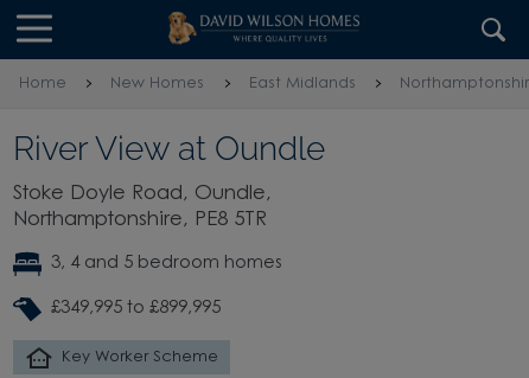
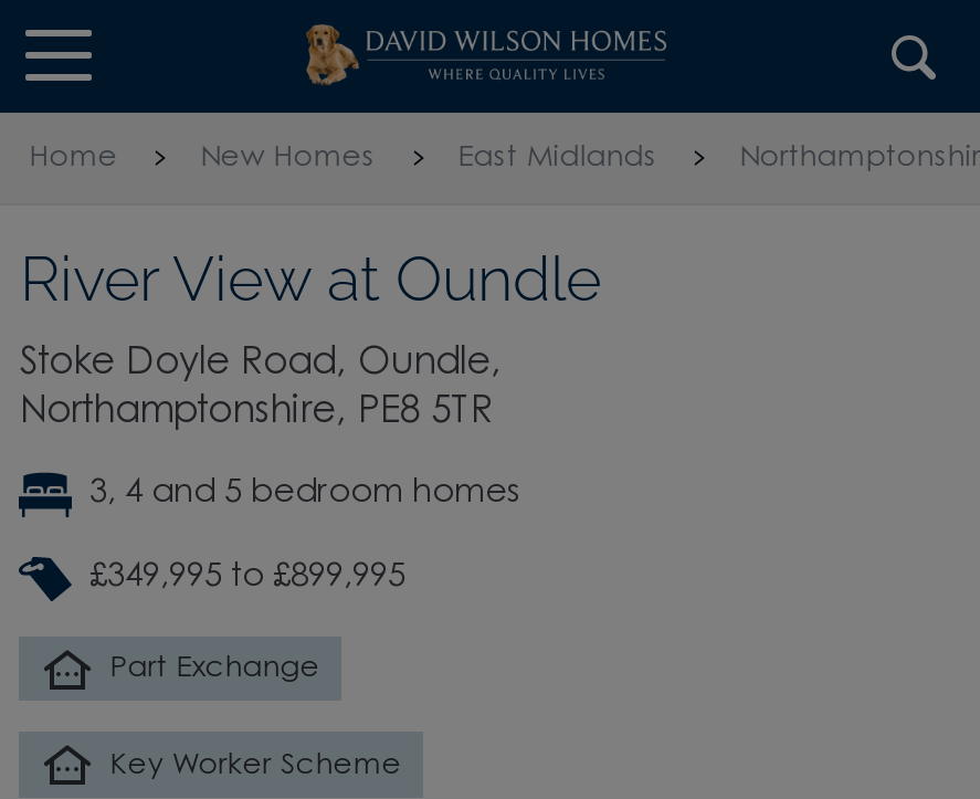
+ Part Exchange
